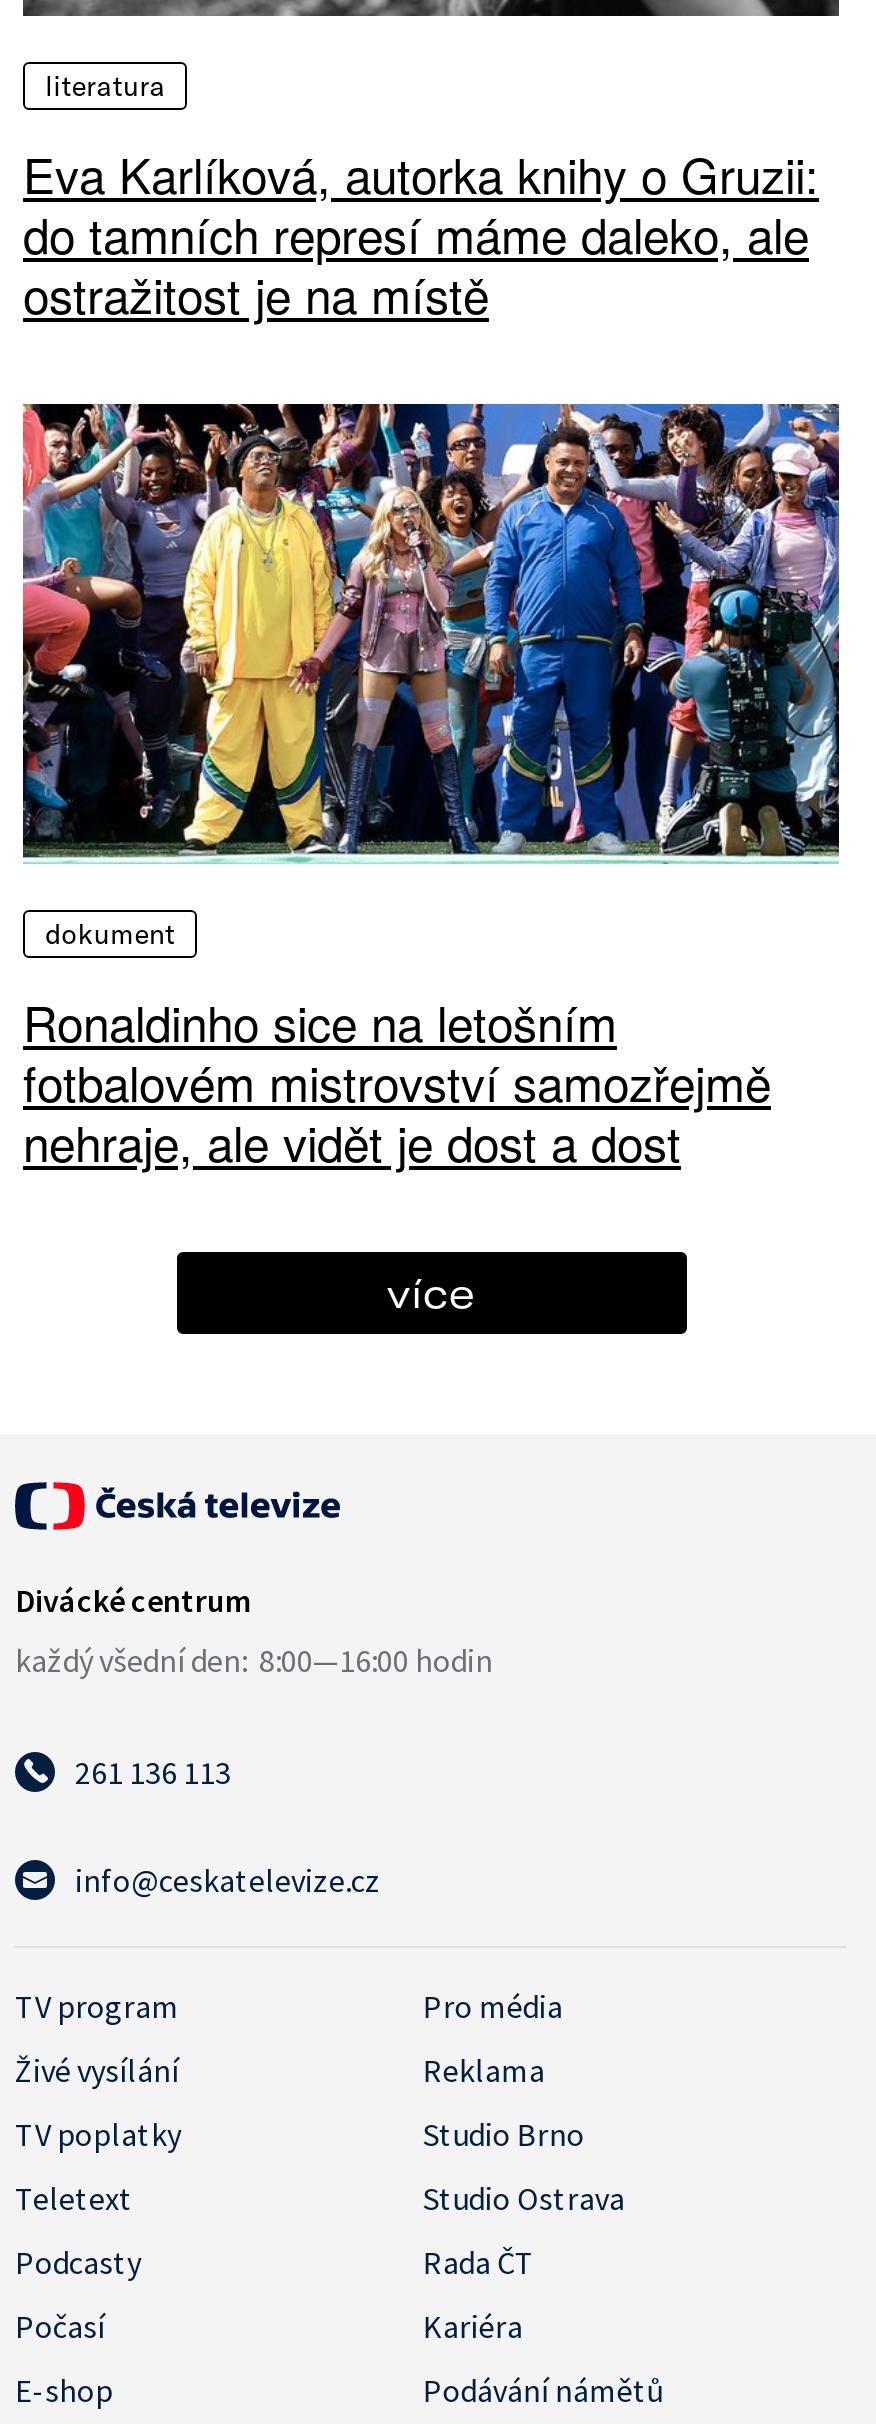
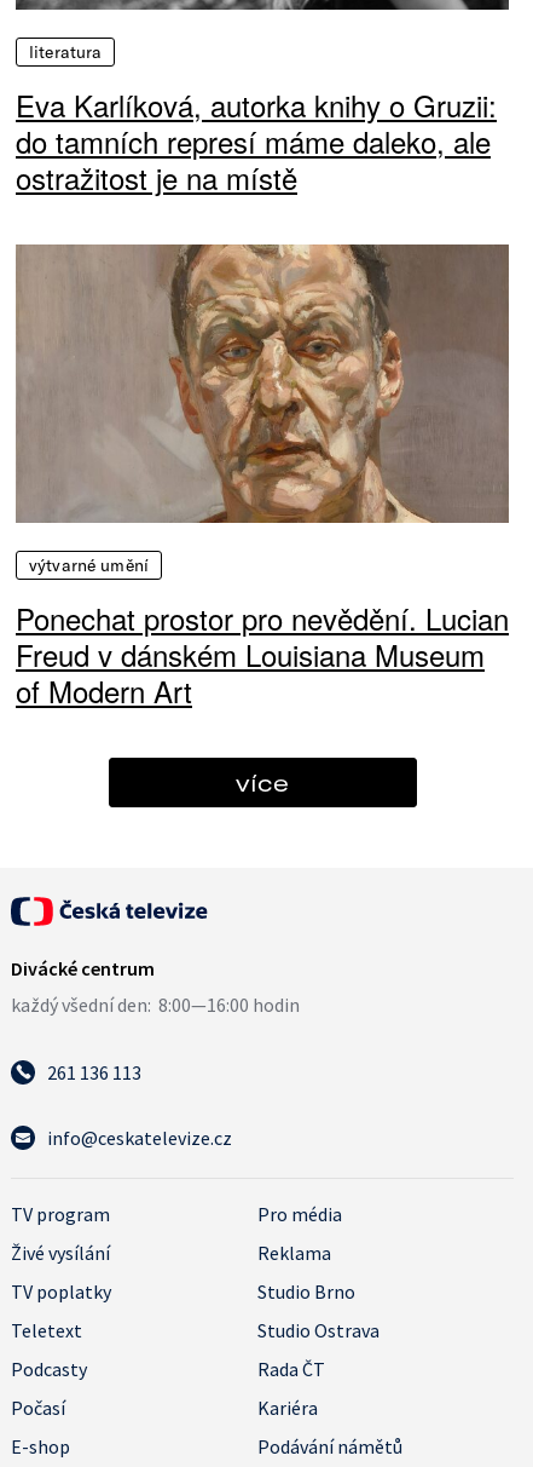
- [image]
- dokument
+ [image]
+ výtvarné umění

- Ronaldinho sice na letošním
- fotbalovém mistrovství samozřejmě
- nehraje, ale vidět je dost a dost
+ Ponechat prostor pro nevědění. Lucian
+ Freud v dánském Louisiana Museum
+ of Modern Art
